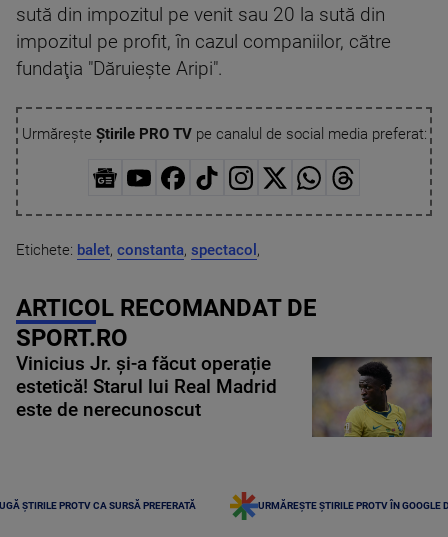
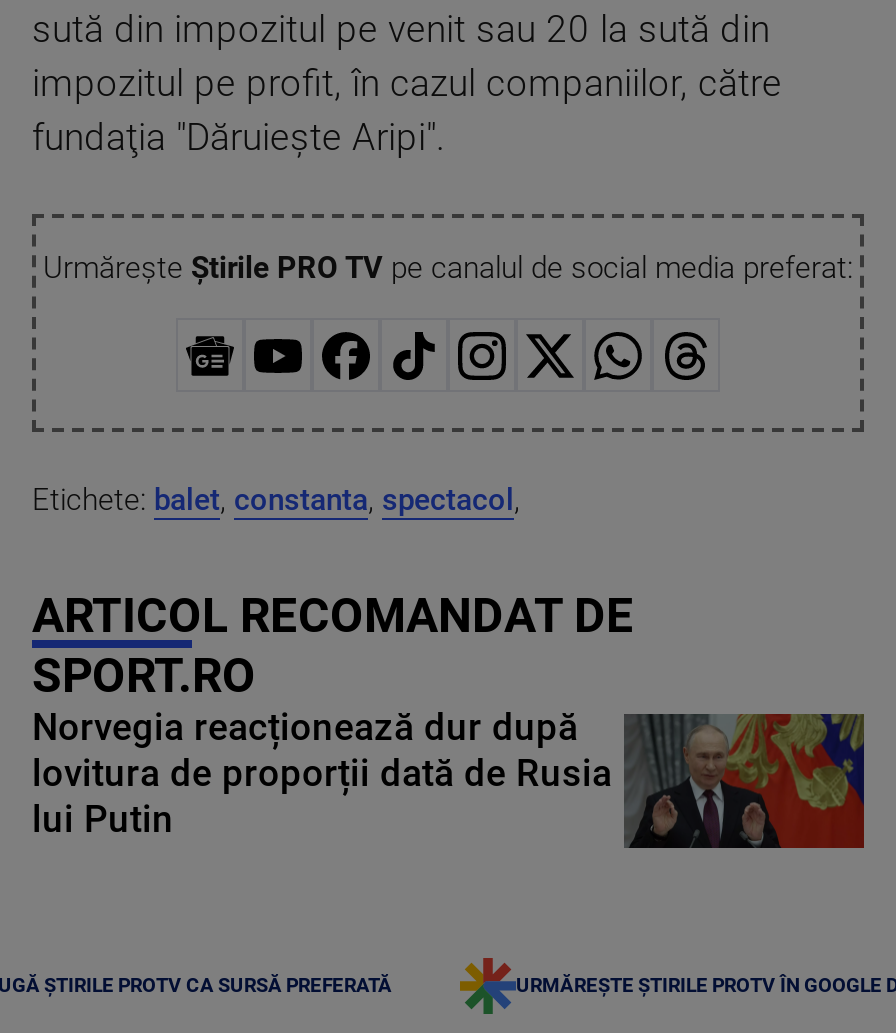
- [image]
- Vinicius Jr. și-a făcut operație
- estetică! Starul lui Real Madrid
- este de nerecunoscut
+ [image]
+ Norvegia reacționează dur după
+ lovitura de proporții dată de Rusia
+ lui Putin
